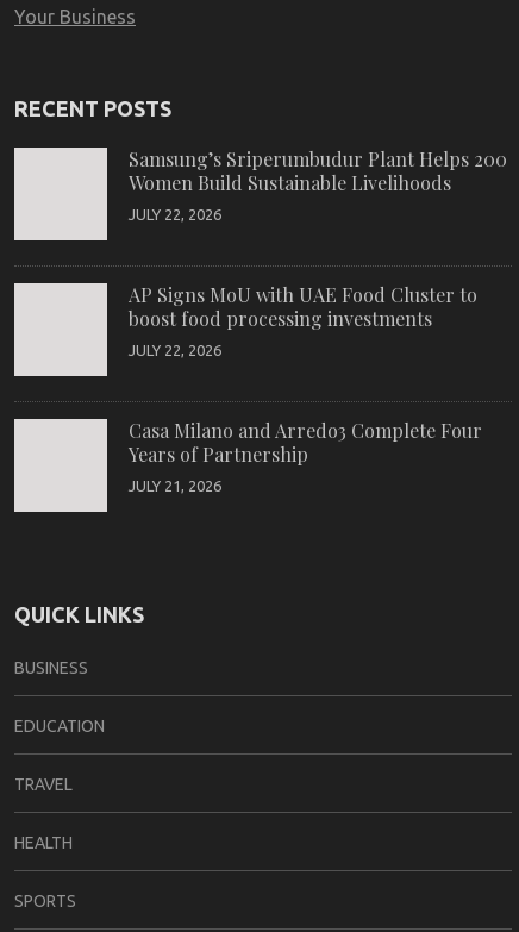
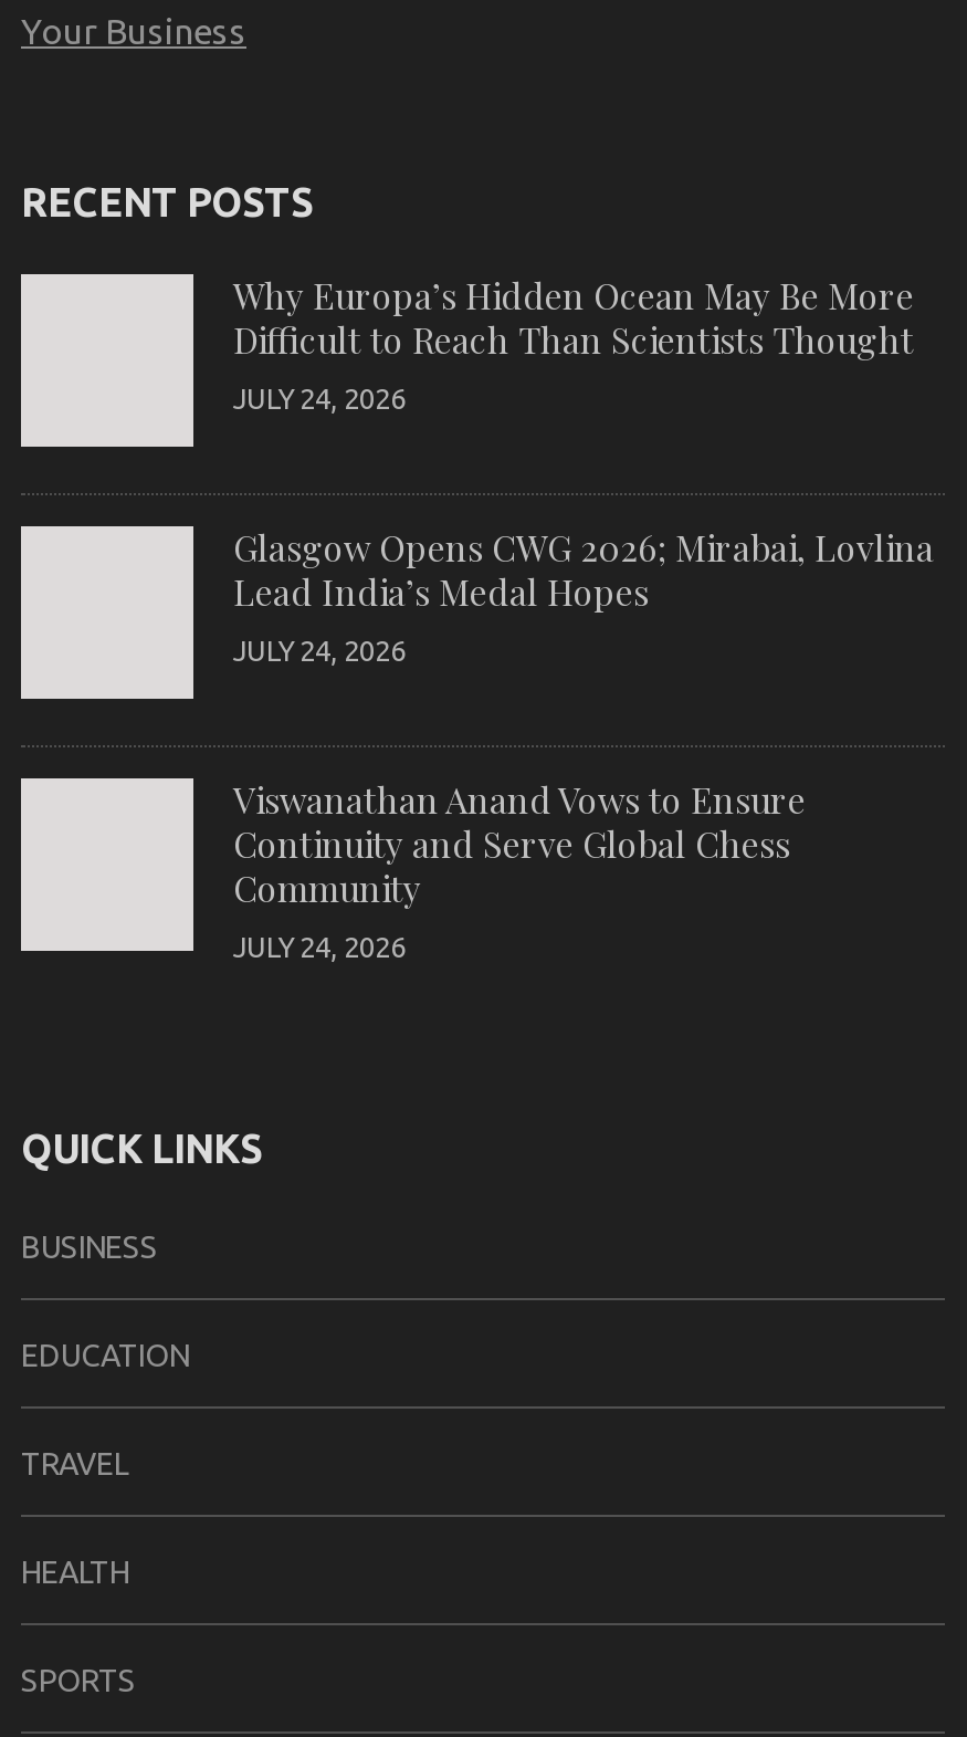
- Samsung’s Sriperumbudur Plant Helps 200
- Women Build Sustainable Livelihoods
- JULY 22, 2026
+ Why Europa’s Hidden Ocean May Be More
+ Difficult to Reach Than Scientists Thought
+ JULY 24, 2026

- AP Signs MoU with UAE Food Cluster to
- boost food processing investments
- JULY 22, 2026
+ Glasgow Opens CWG 2026; Mirabai, Lovlina
+ Lead India’s Medal Hopes
+ JULY 24, 2026

- Casa Milano and Arredo3 Complete Four
- Years of Partnership
- JULY 21, 2026
+ Viswanathan Anand Vows to Ensure
+ Continuity and Serve Global Chess
+ Community
+ JULY 24, 2026
